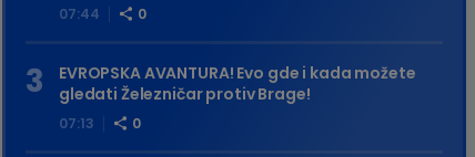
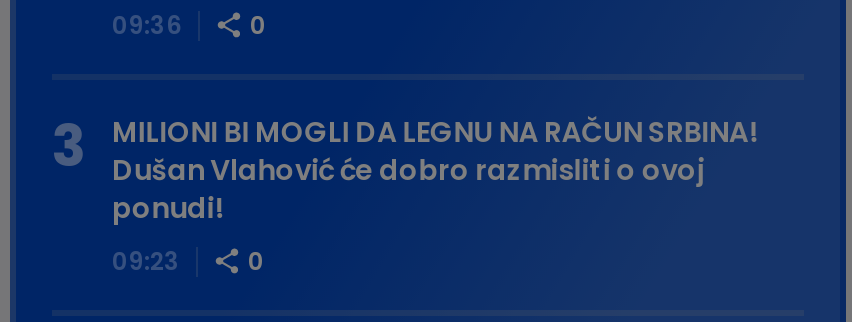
- 07:44 0
+ 09:36 0

- EVROPSKA AVANTURA! Evo gde i kada možete
- gledati Železničar protiv Brage!
+ MILIONI BI MOGLI DA LEGNU NA RAČUN SRBINA!
+ Dušan Vlahović će dobro razmisliti o ovoj
+ ponudi!

- 07:13 0
+ 09:23 0
